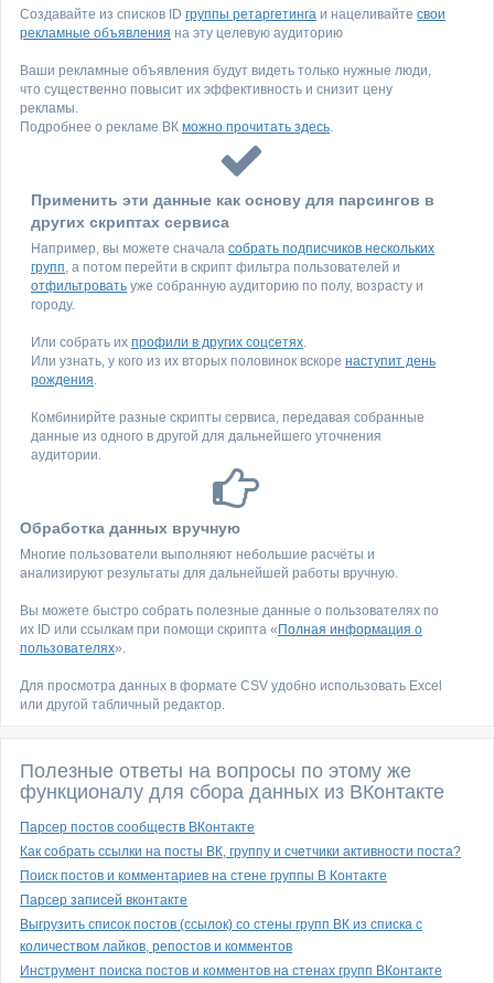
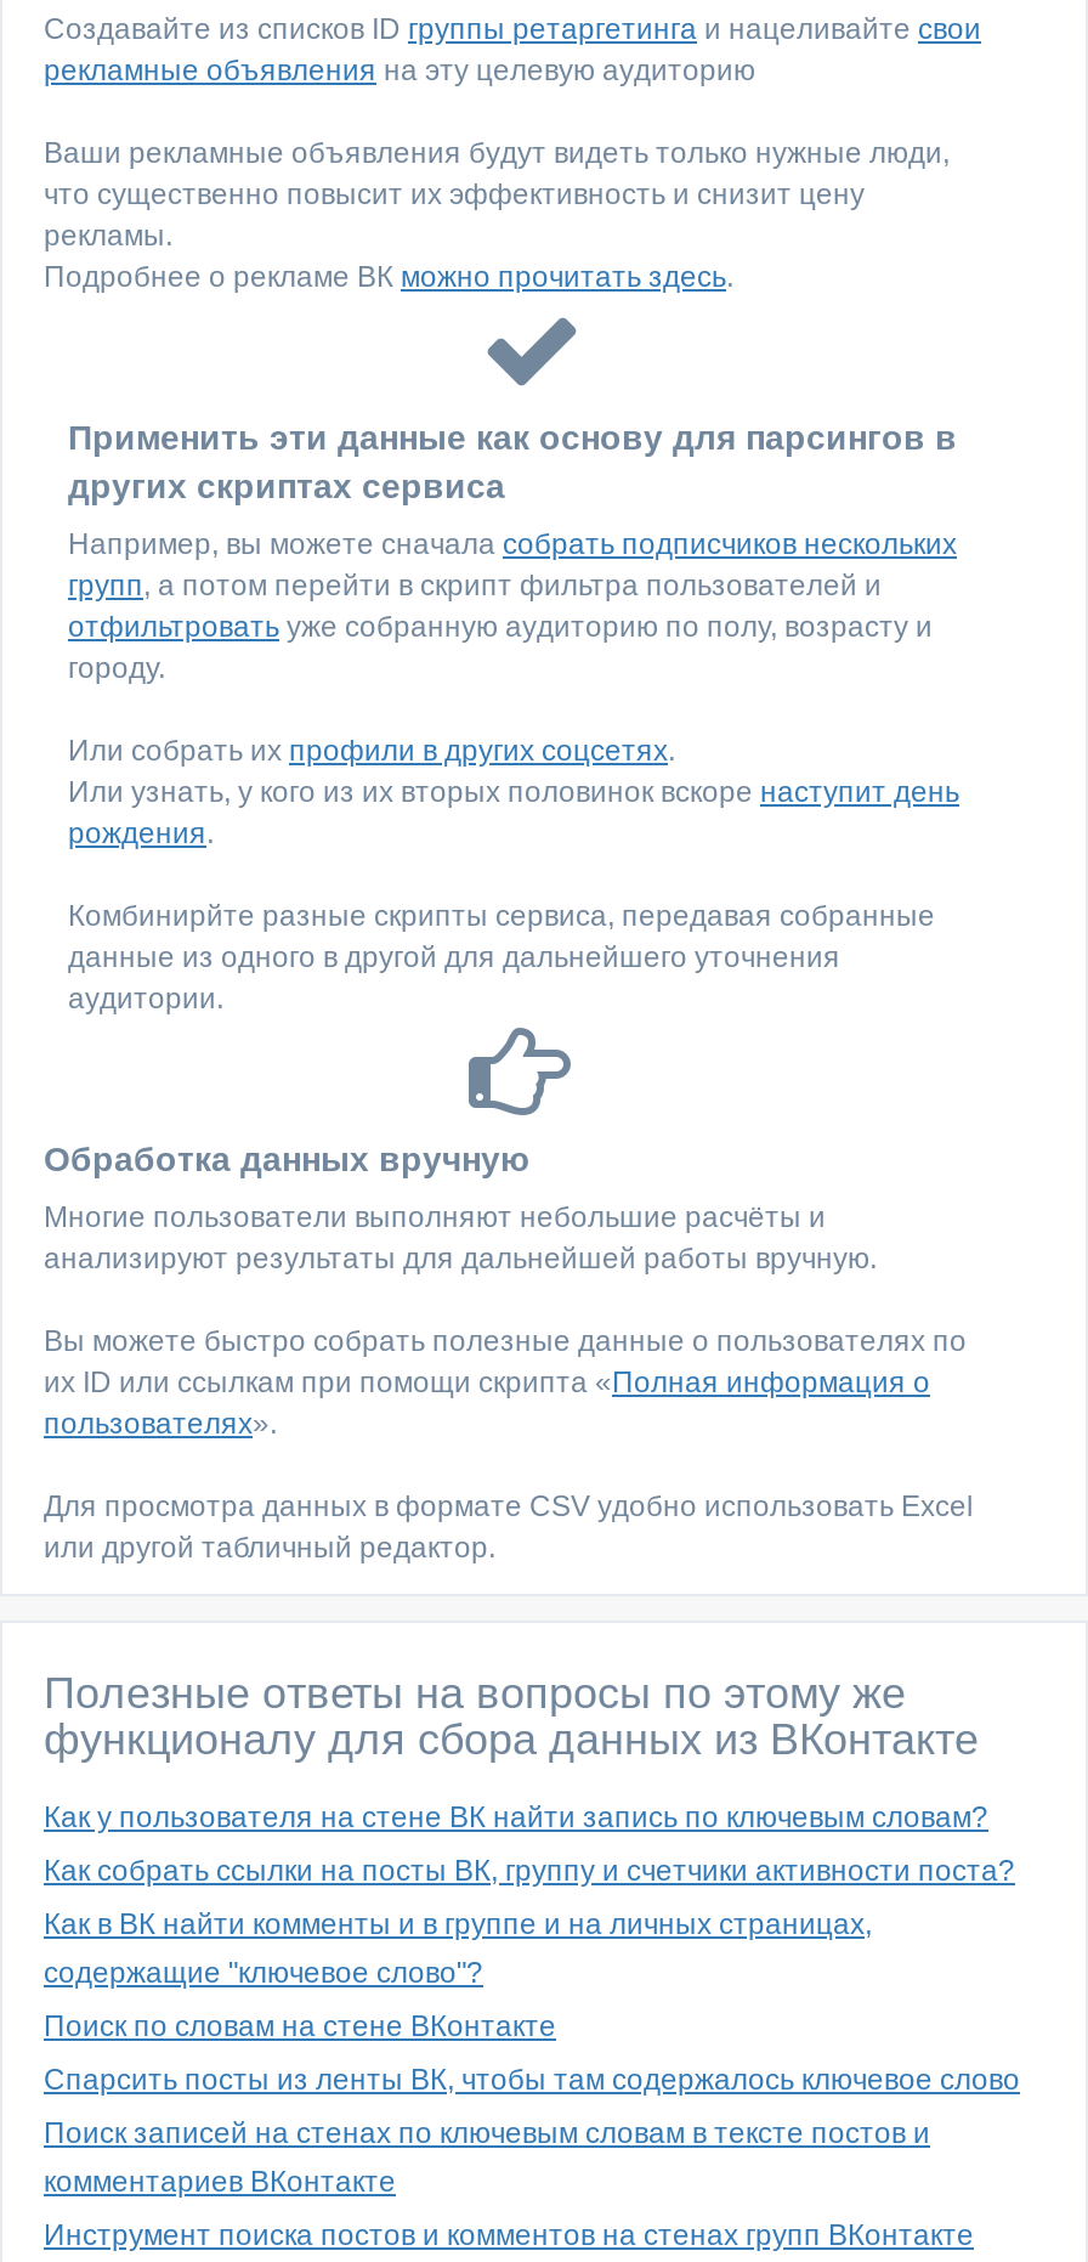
- Парсер постов сообществ ВКонтакте
+ Как у пользователя на стене ВК найти запись по ключевым словам?

- Поиск постов и комментариев на стене группы В Контакте
- Парсер записей вконтакте
- Выгрузить список постов (ссылок) со стены групп ВК из списка с
- количеством лайков, репостов и комментов
+ Как в ВК найти комменты и в группе и на личных страницах,
+ содержащие "ключевое слово"?
+ Поиск по словам на стене ВКонтакте
+ Спарсить посты из ленты ВК, чтобы там содержалось ключевое слово
+ Поиск записей на стенах по ключевым словам в тексте постов и
+ комментариев ВКонтакте
